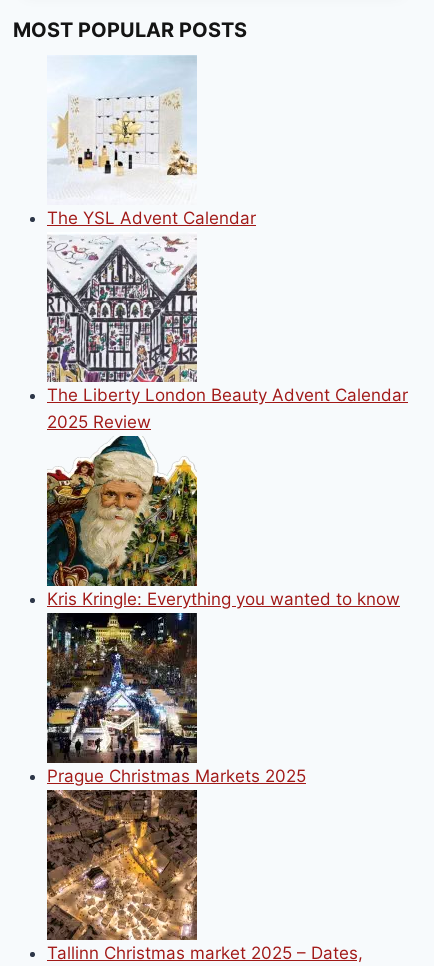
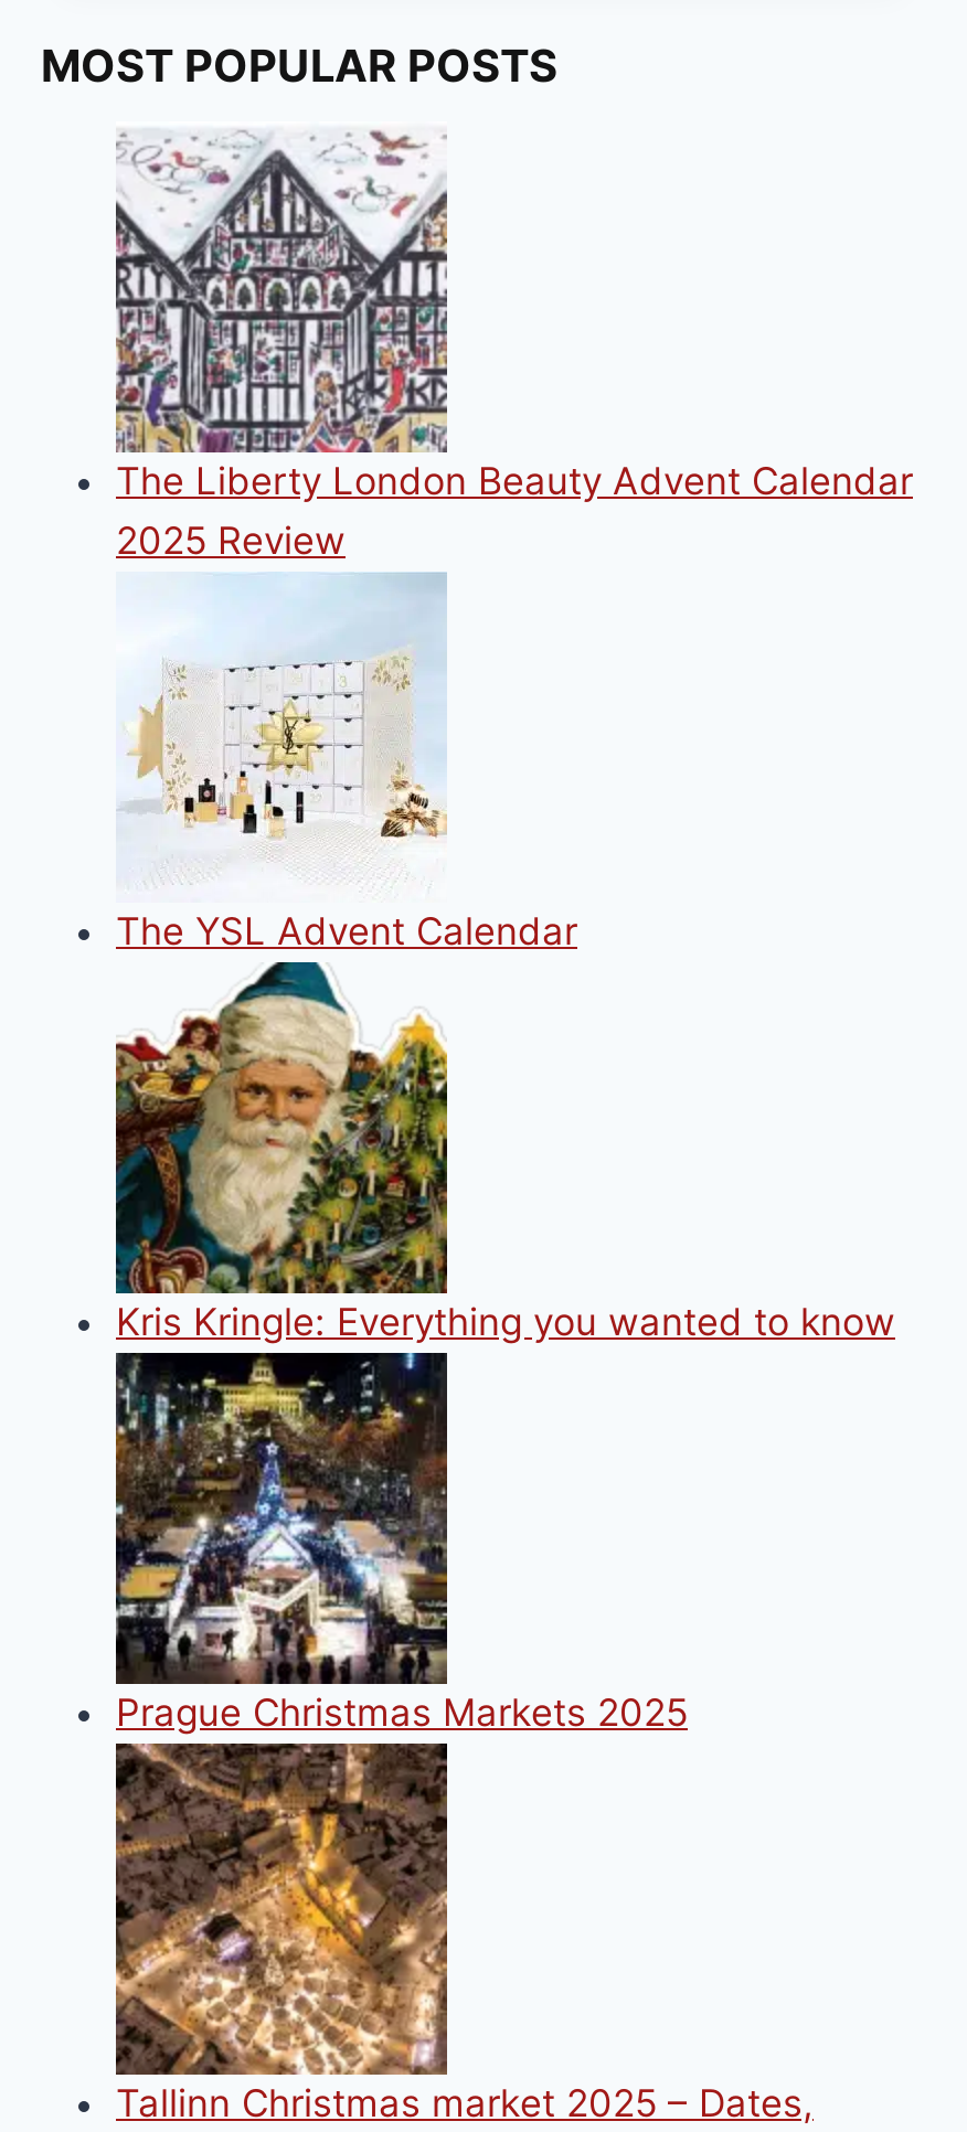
moved down: [image] | The YSL Advent Calendar

moved up: [image] | The Liberty London Beauty Advent Calendar | 2025 Review
